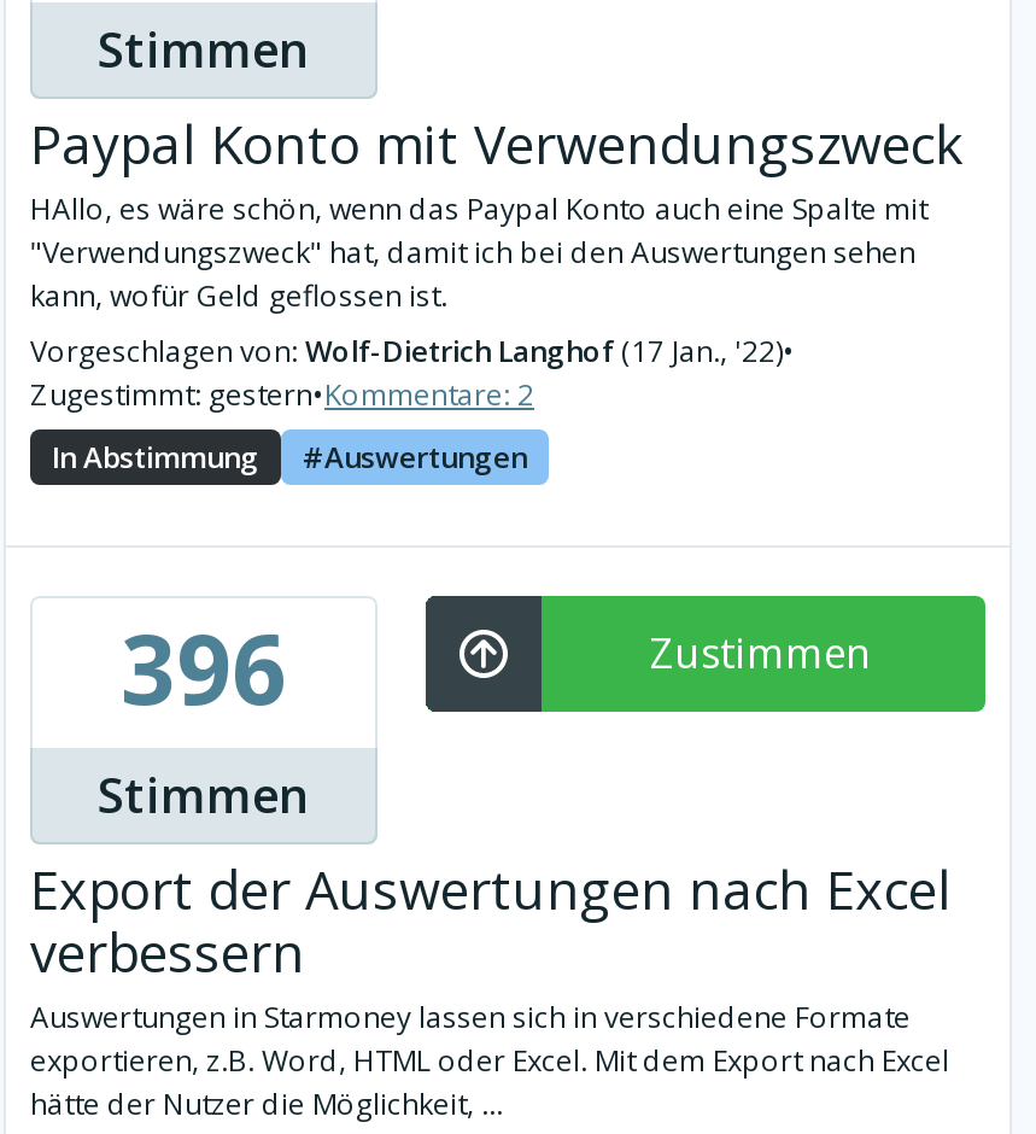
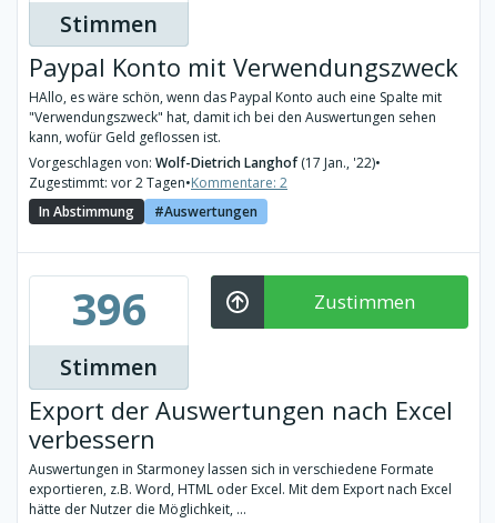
- Zugestimmt: gestern•Kommentare: 2
+ Zugestimmt: vor 2 Tagen•Kommentare: 2
